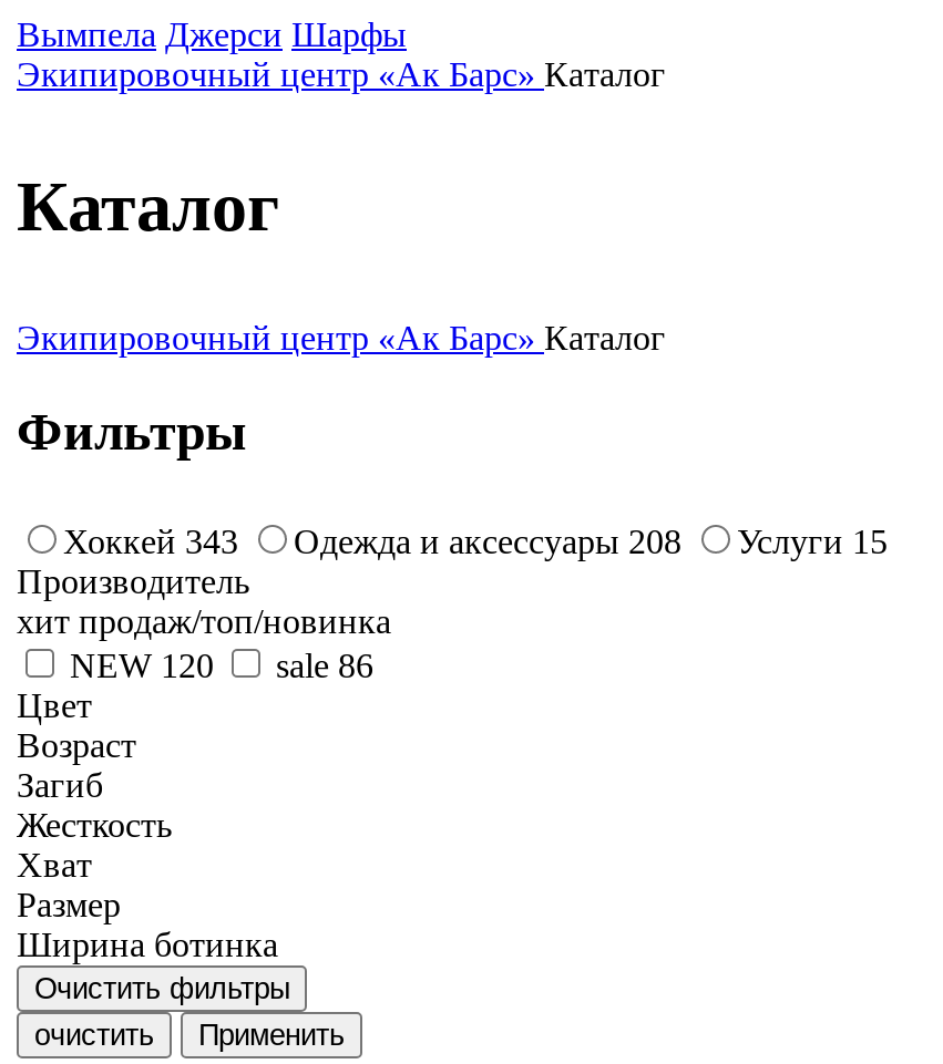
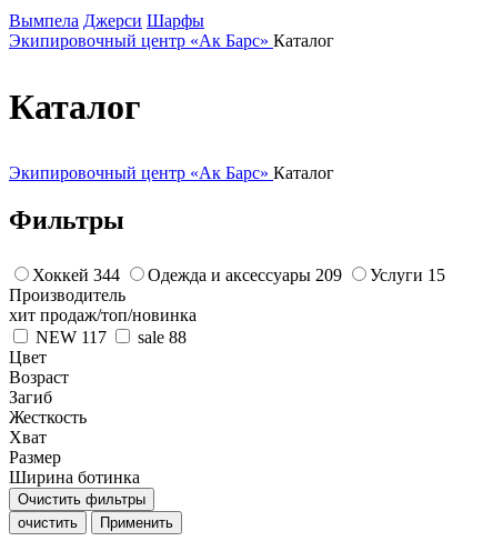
- Хоккей 343
+ Хоккей 344

- Одежда и аксессуары 208
+ Одежда и аксессуары 209

- NEW 120
+ NEW 117

- sale 86
+ sale 88
